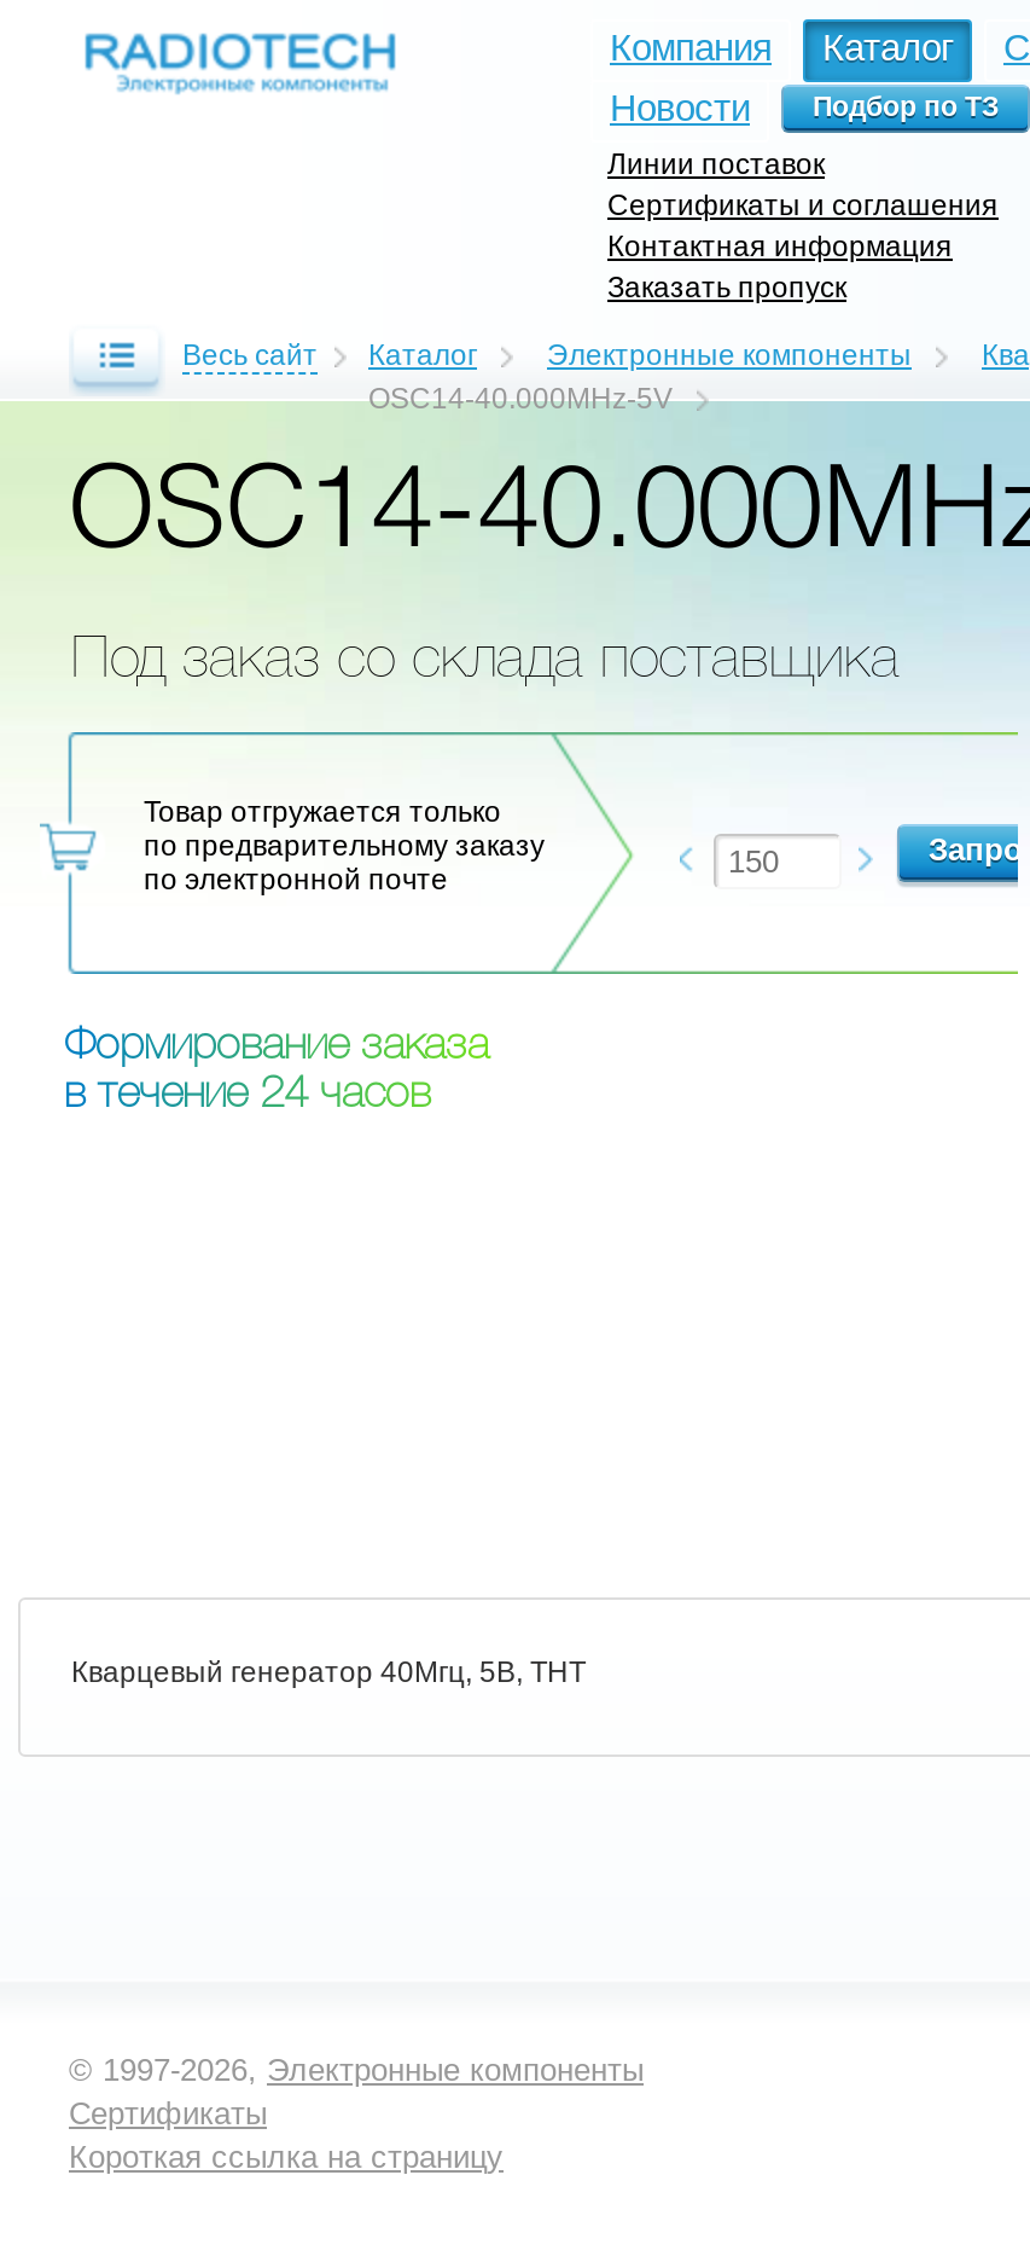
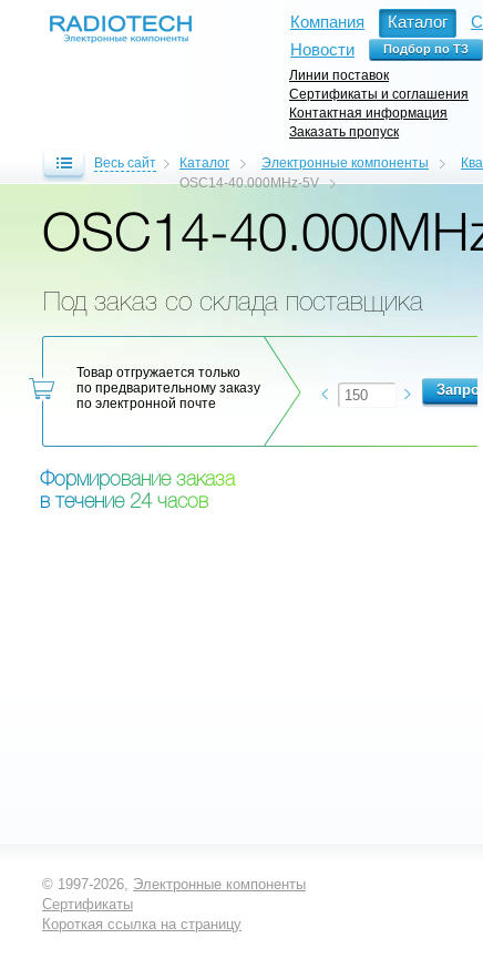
- Кварцевый генератор 40Мгц, 5В, THT
